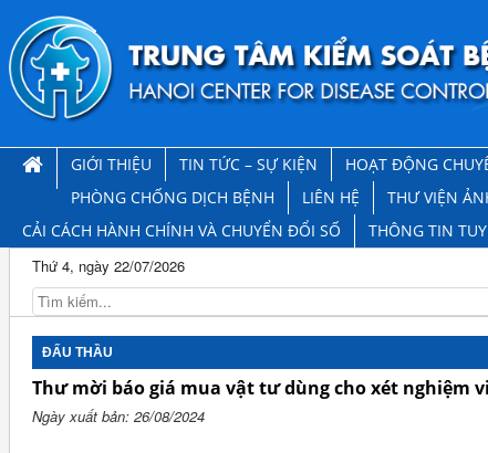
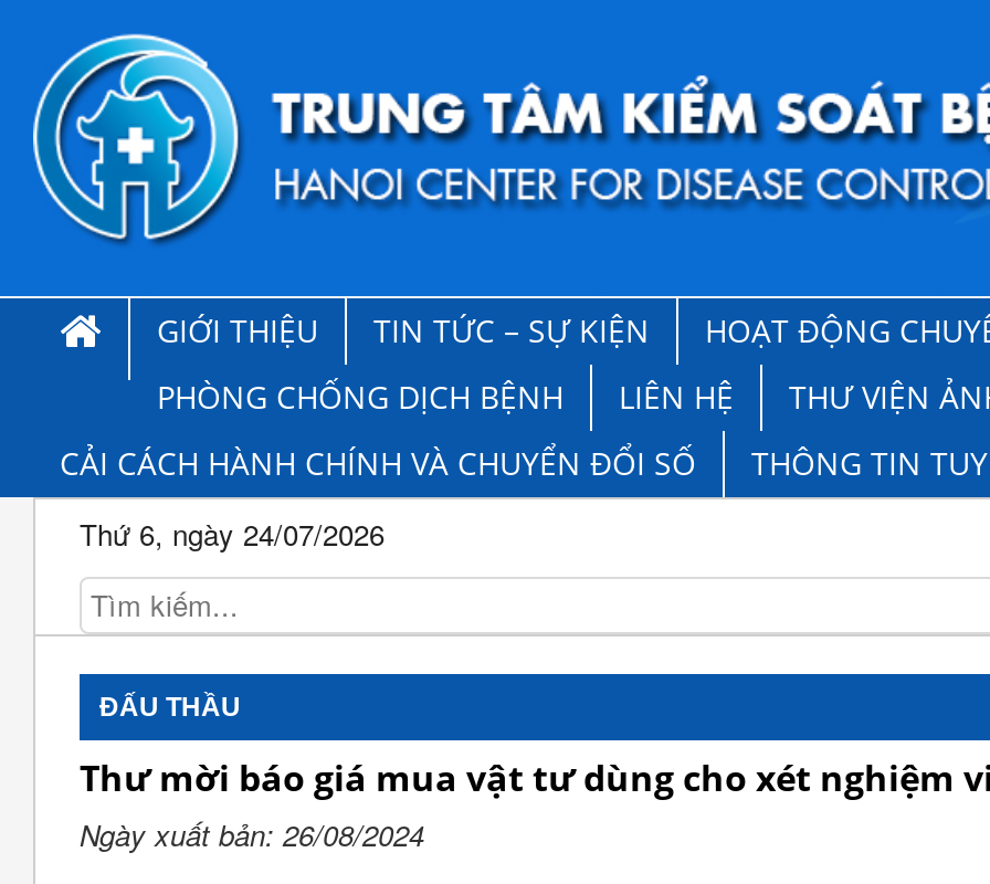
- Thứ 4, ngày 22/07/2026
+ Thứ 6, ngày 24/07/2026
